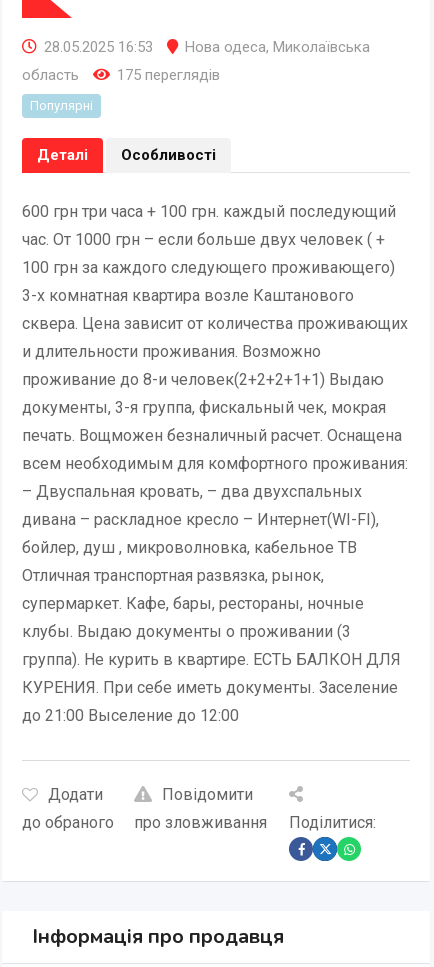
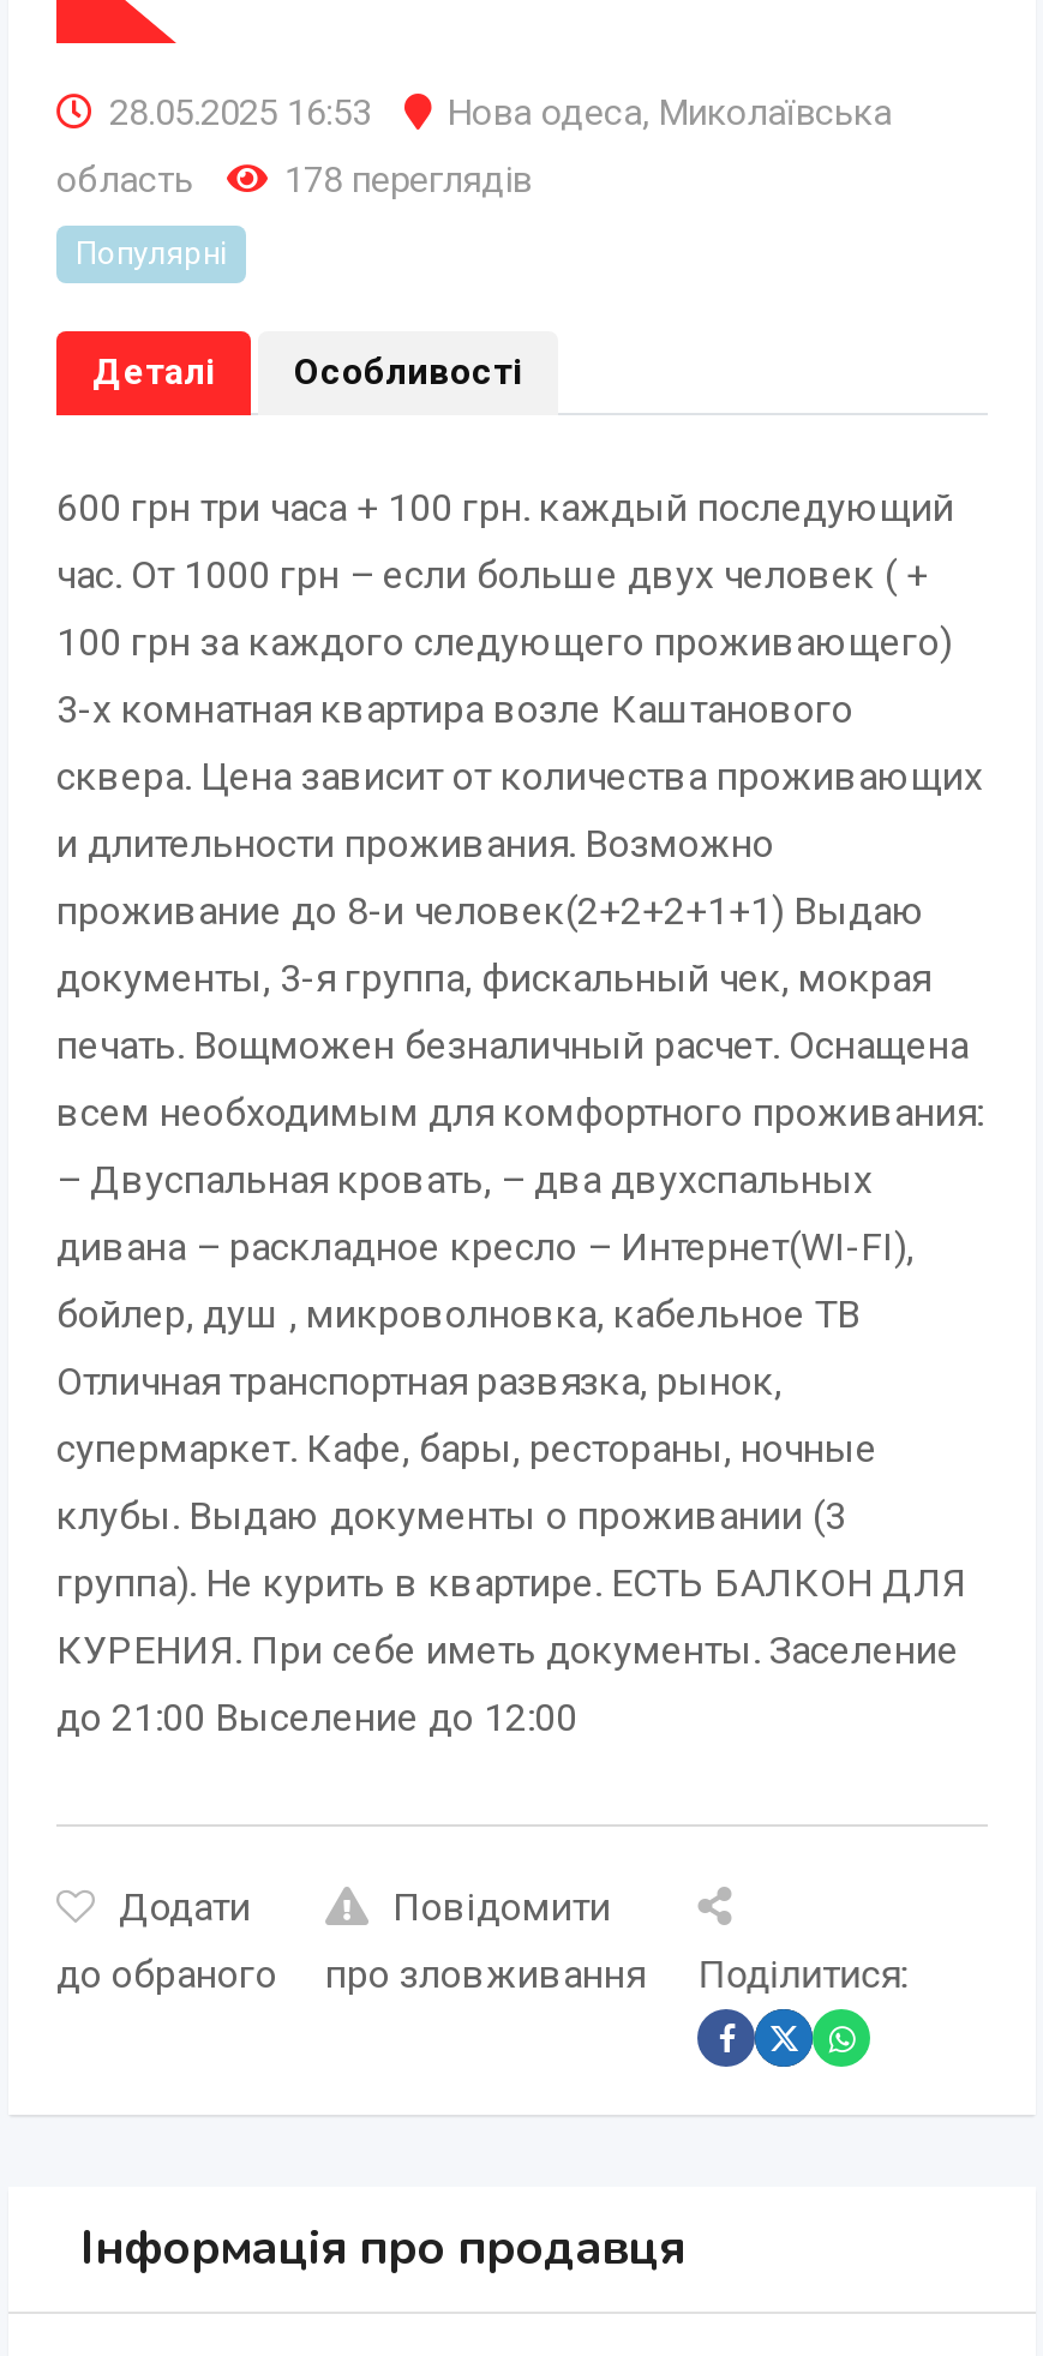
- 175 переглядів
+ 178 переглядів
